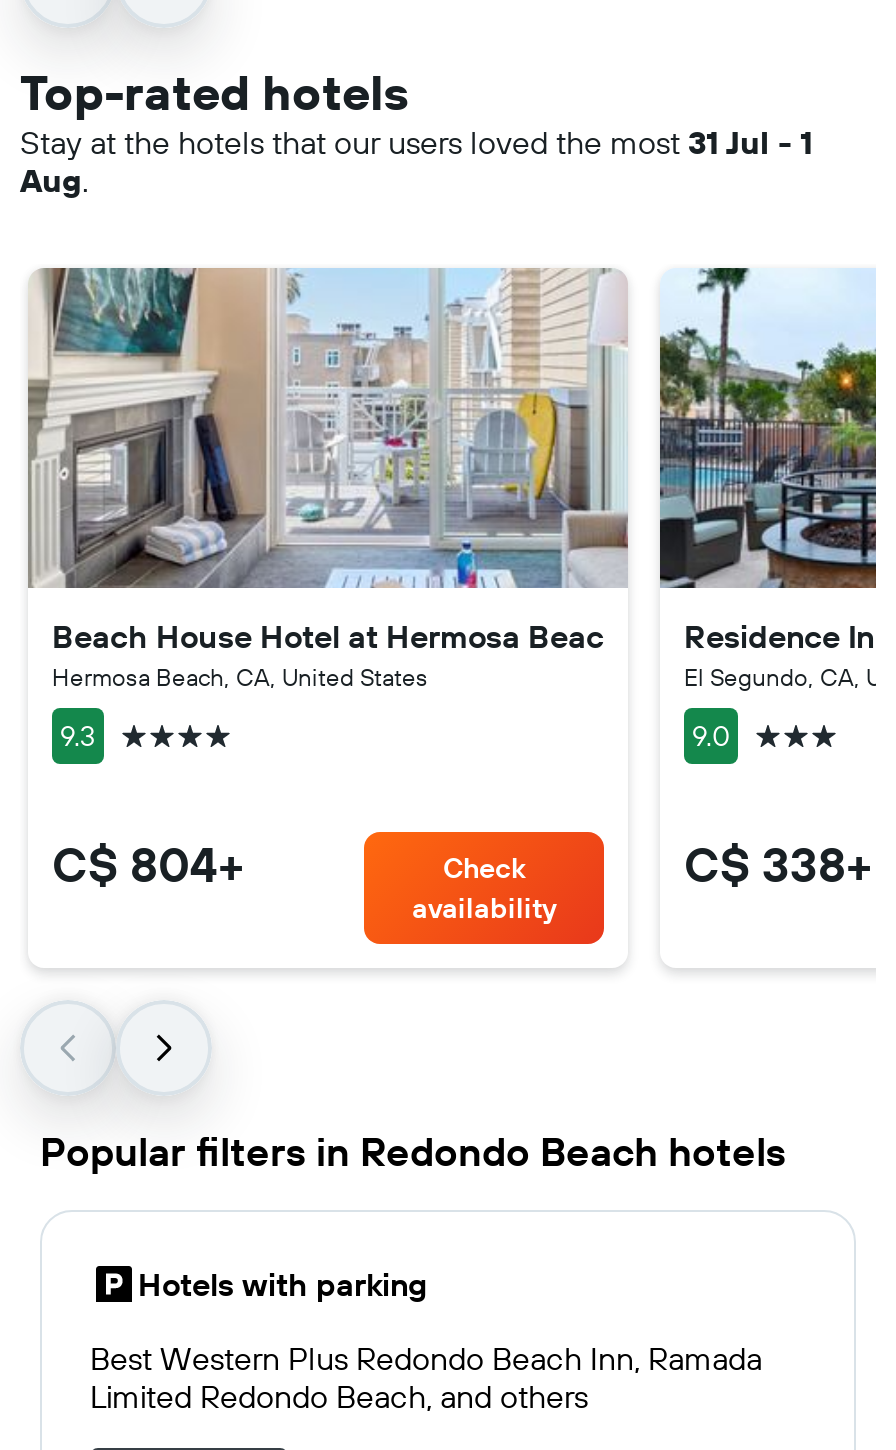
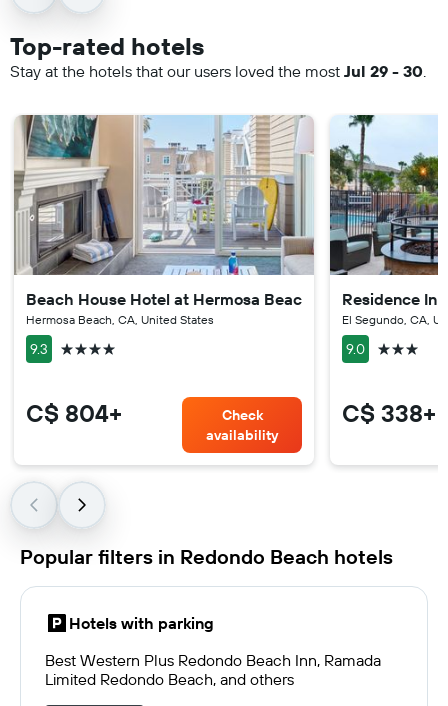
- Stay at the hotels that our users loved the most 31 Jul - 1
- Aug.
+ Stay at the hotels that our users loved the most Jul 29 - 30.
